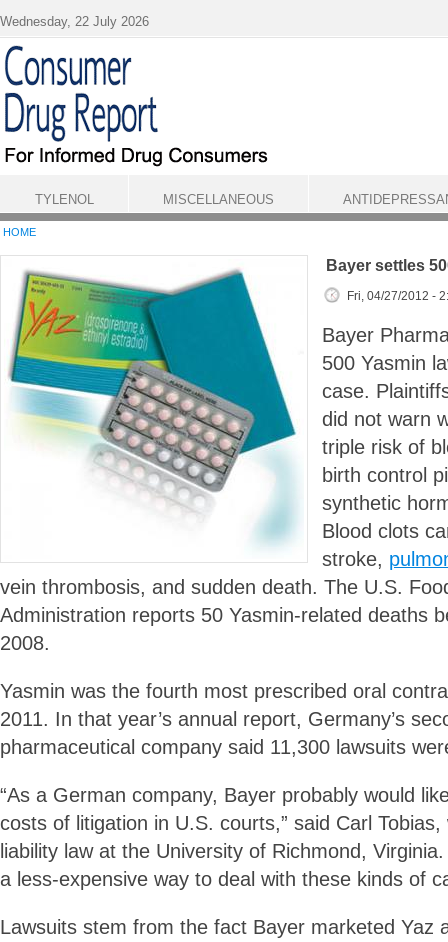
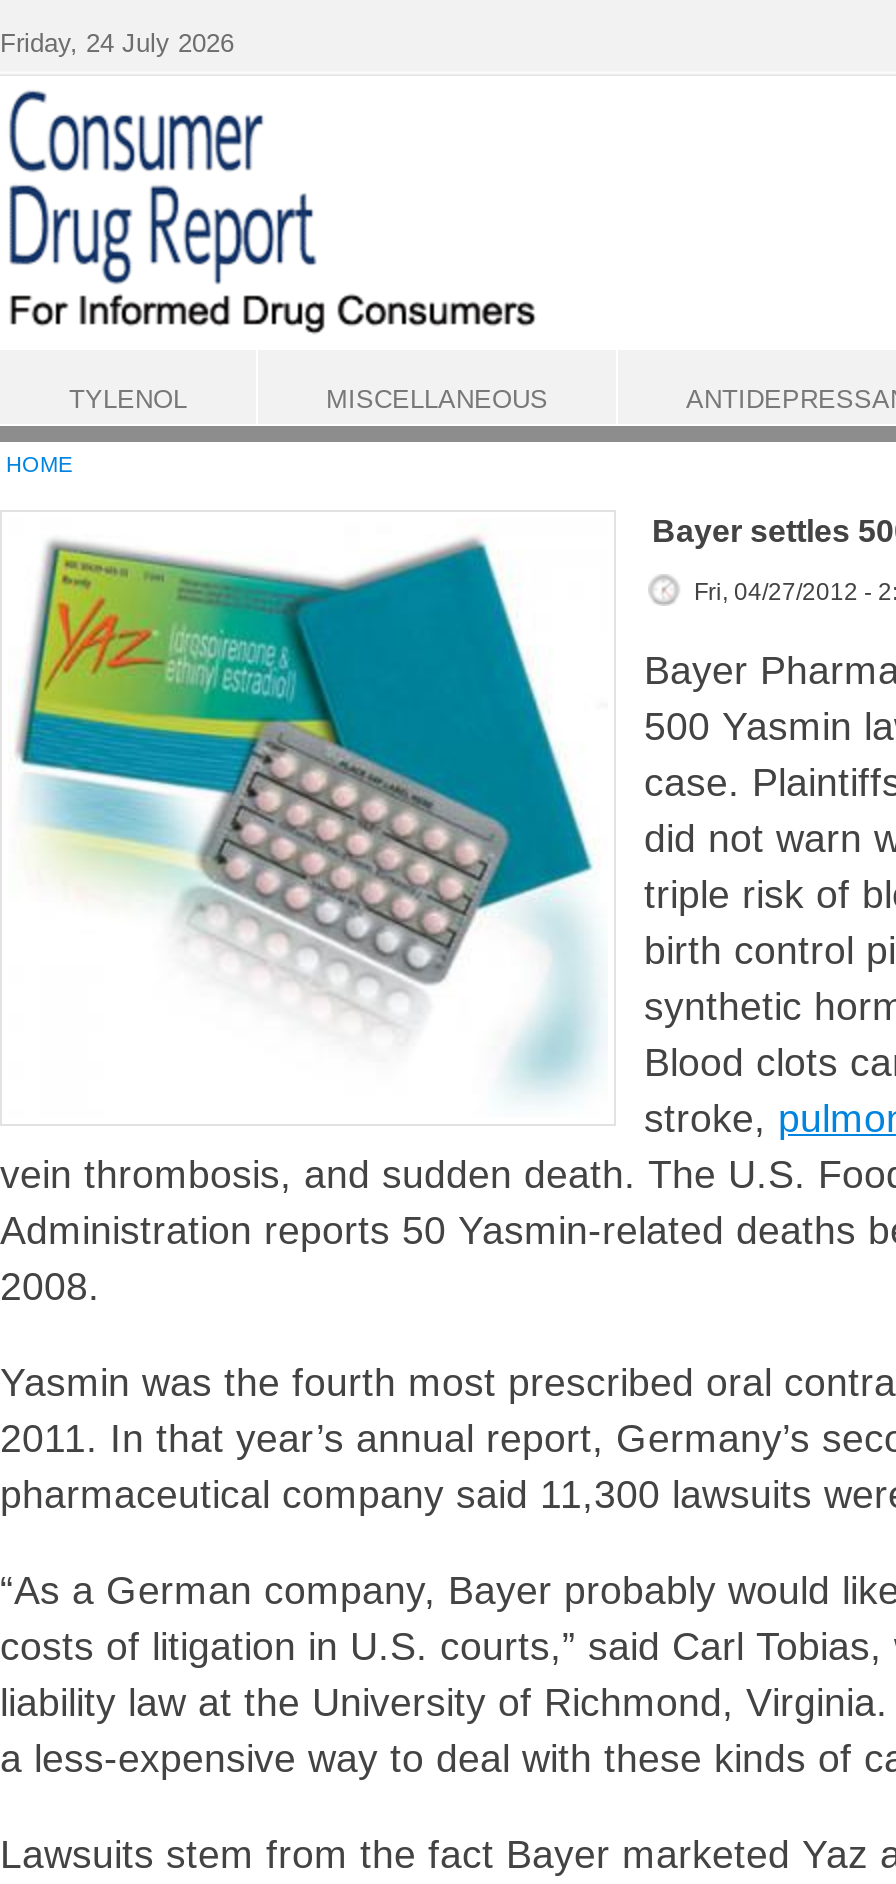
- Wednesday, 22 July 2026
+ Friday, 24 July 2026
